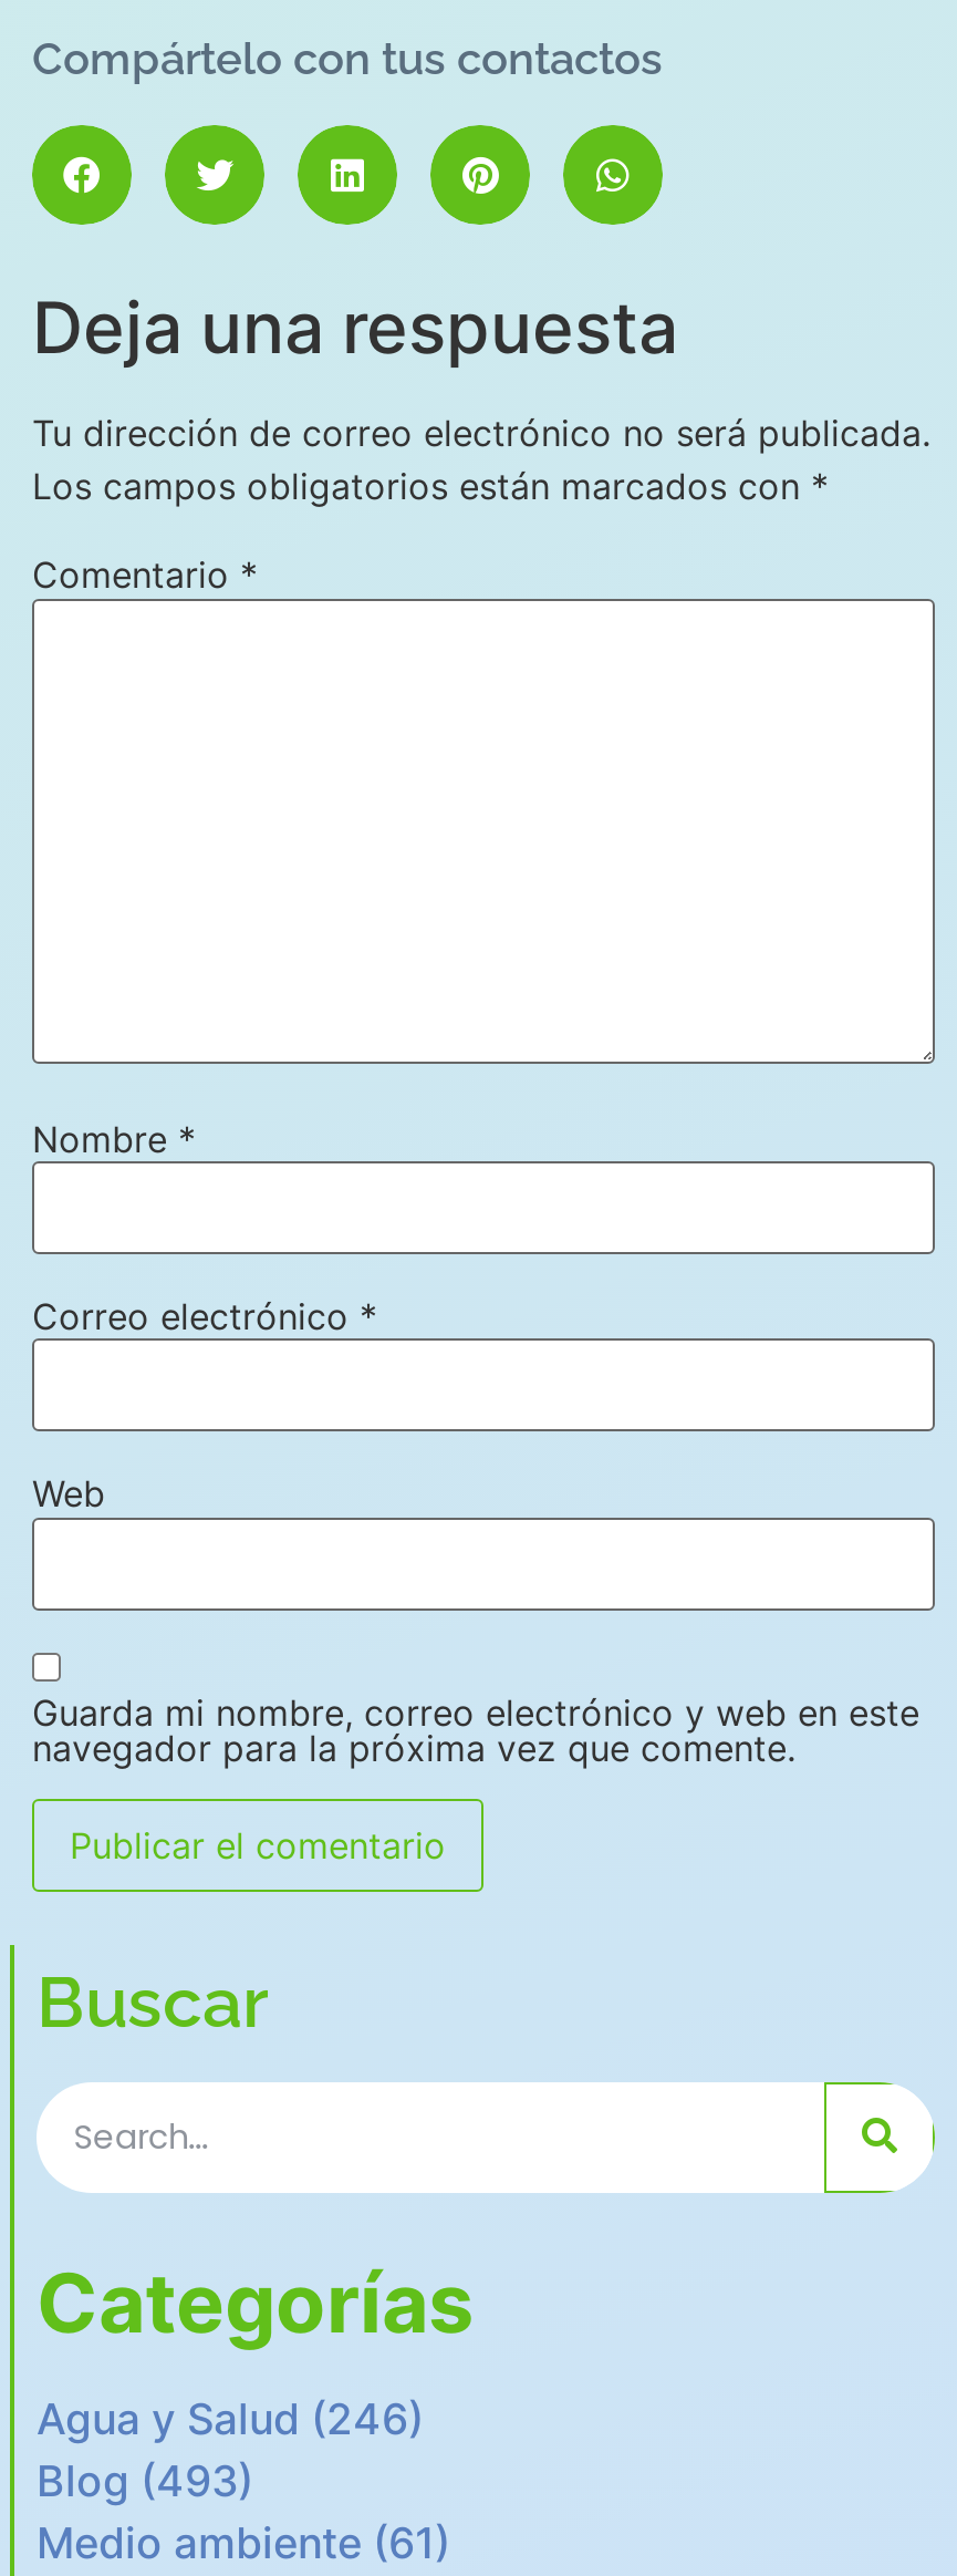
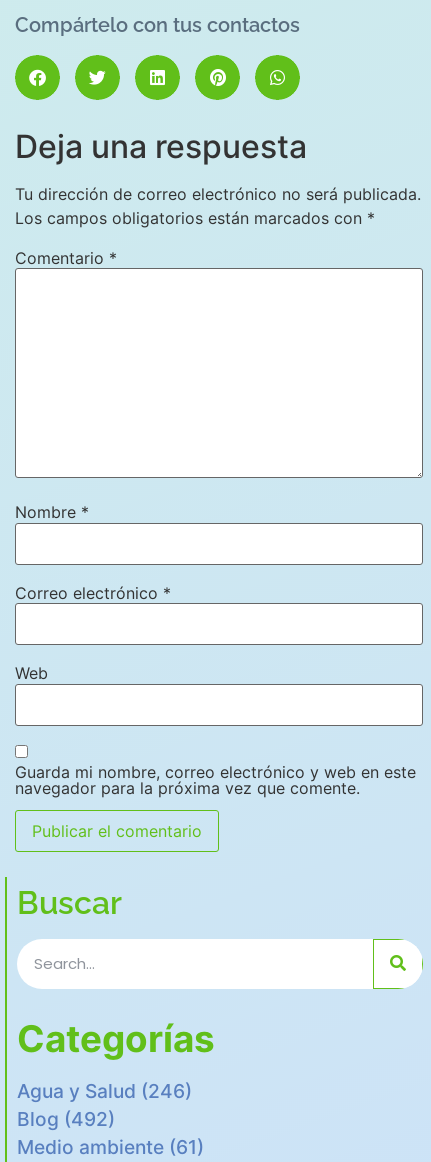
- Blog (493)
+ Blog (492)
